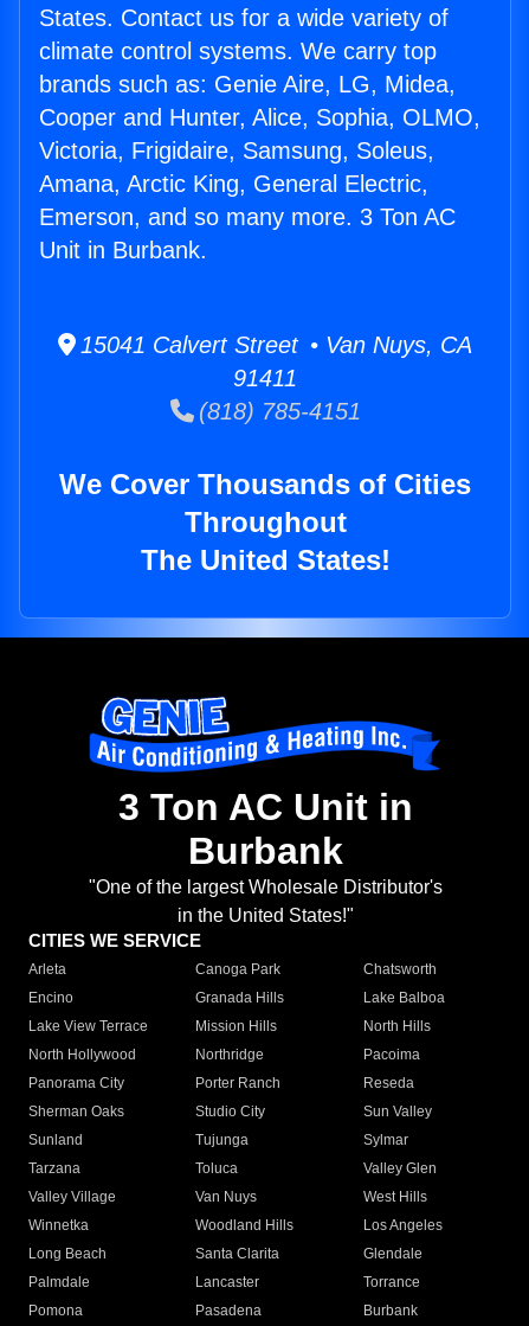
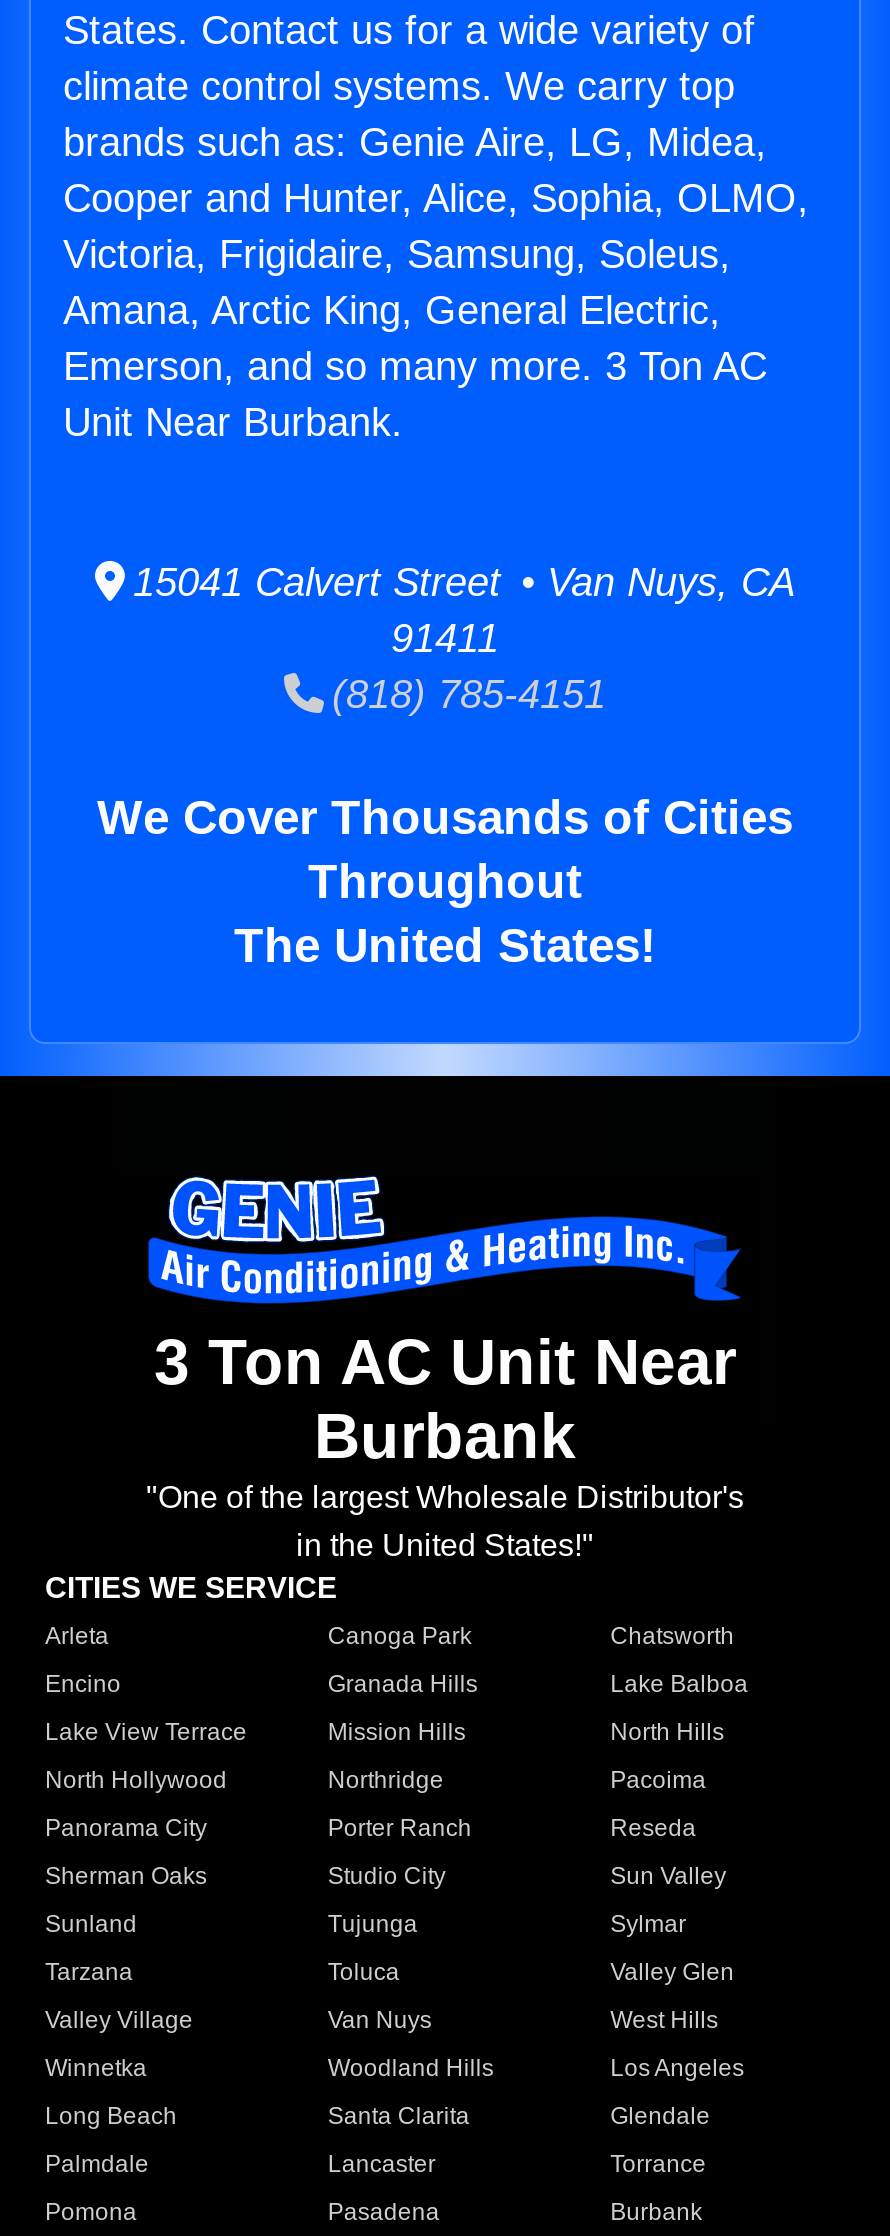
- Unit in Burbank.
+ Unit Near Burbank.

- 3 Ton AC Unit in
+ 3 Ton AC Unit Near
